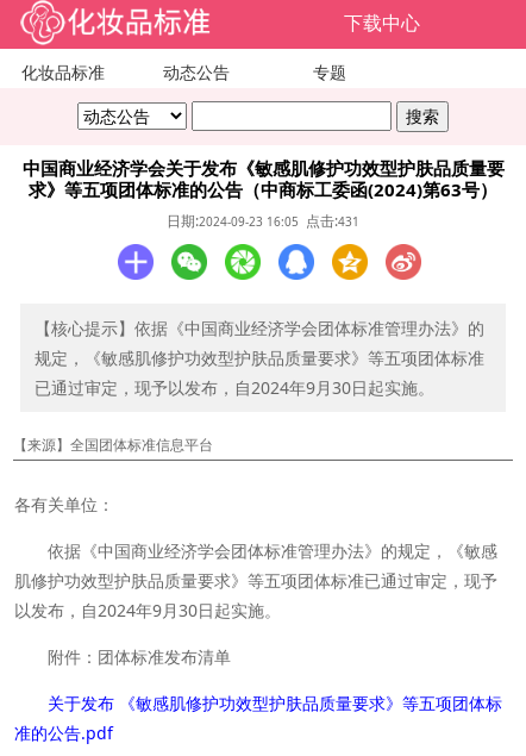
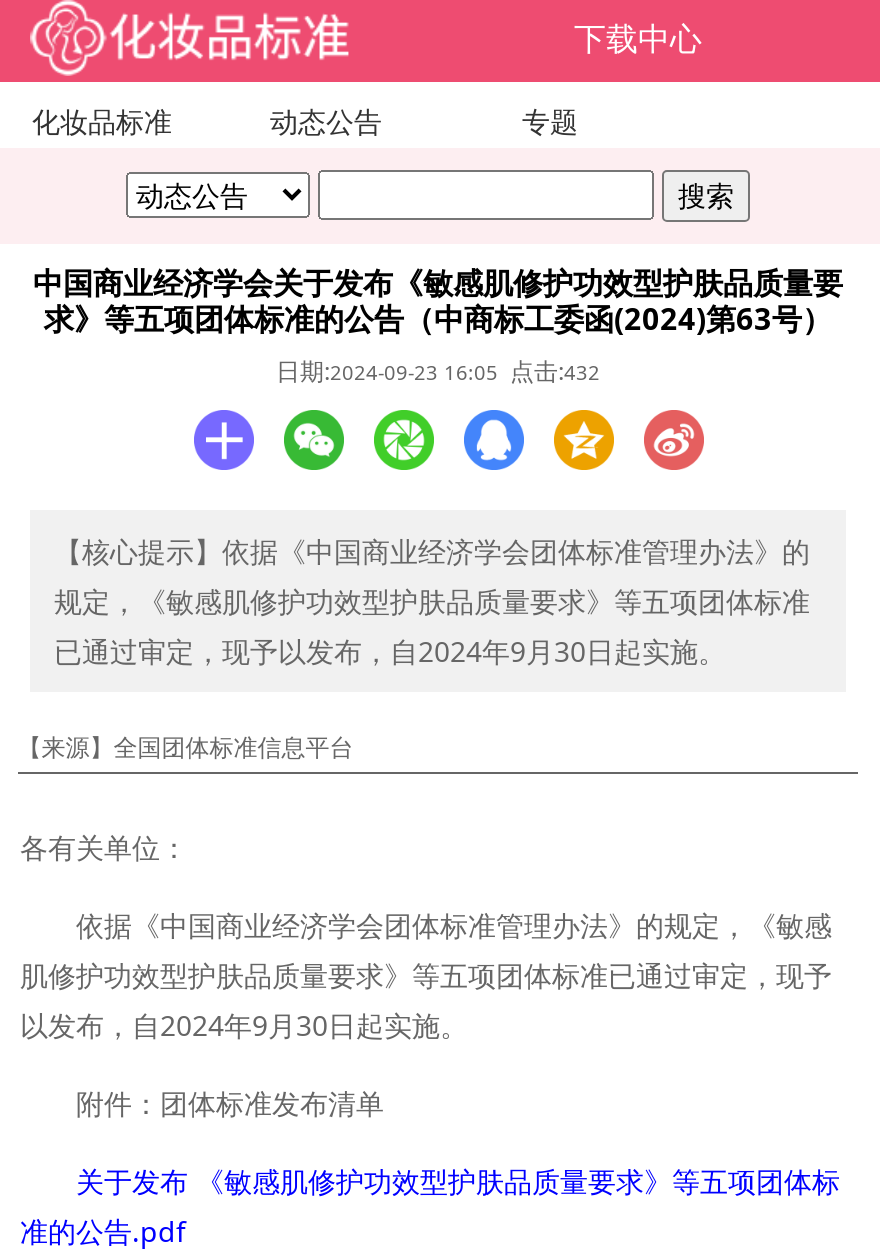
- 日期:2024-09-23 16:05点击:431
+ 日期:2024-09-23 16:05点击:432
